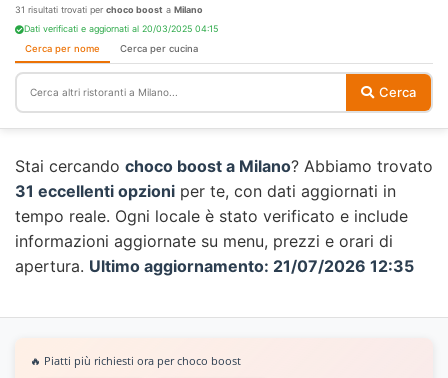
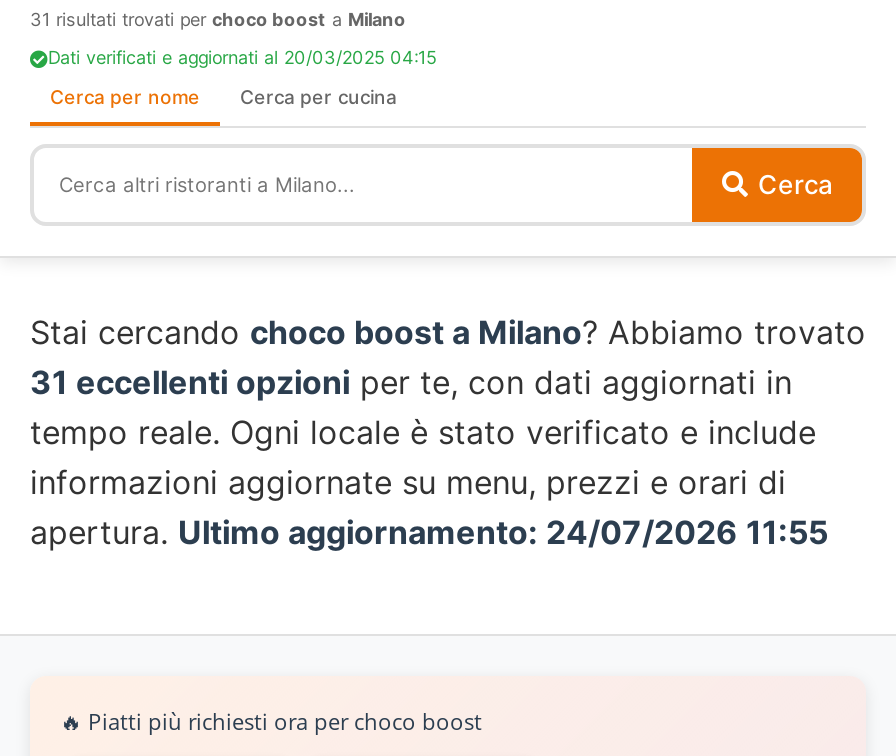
- apertura. Ultimo aggiornamento: 21/07/2026 12:35
+ apertura. Ultimo aggiornamento: 24/07/2026 11:55
